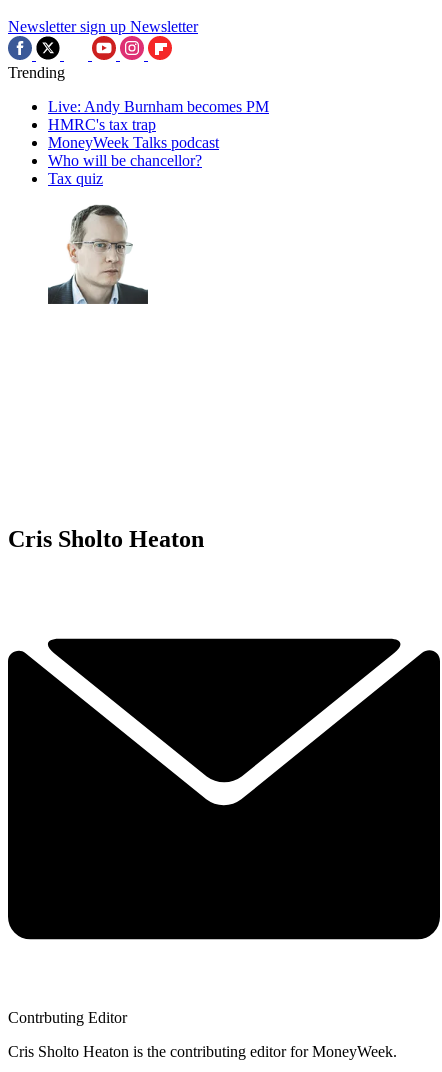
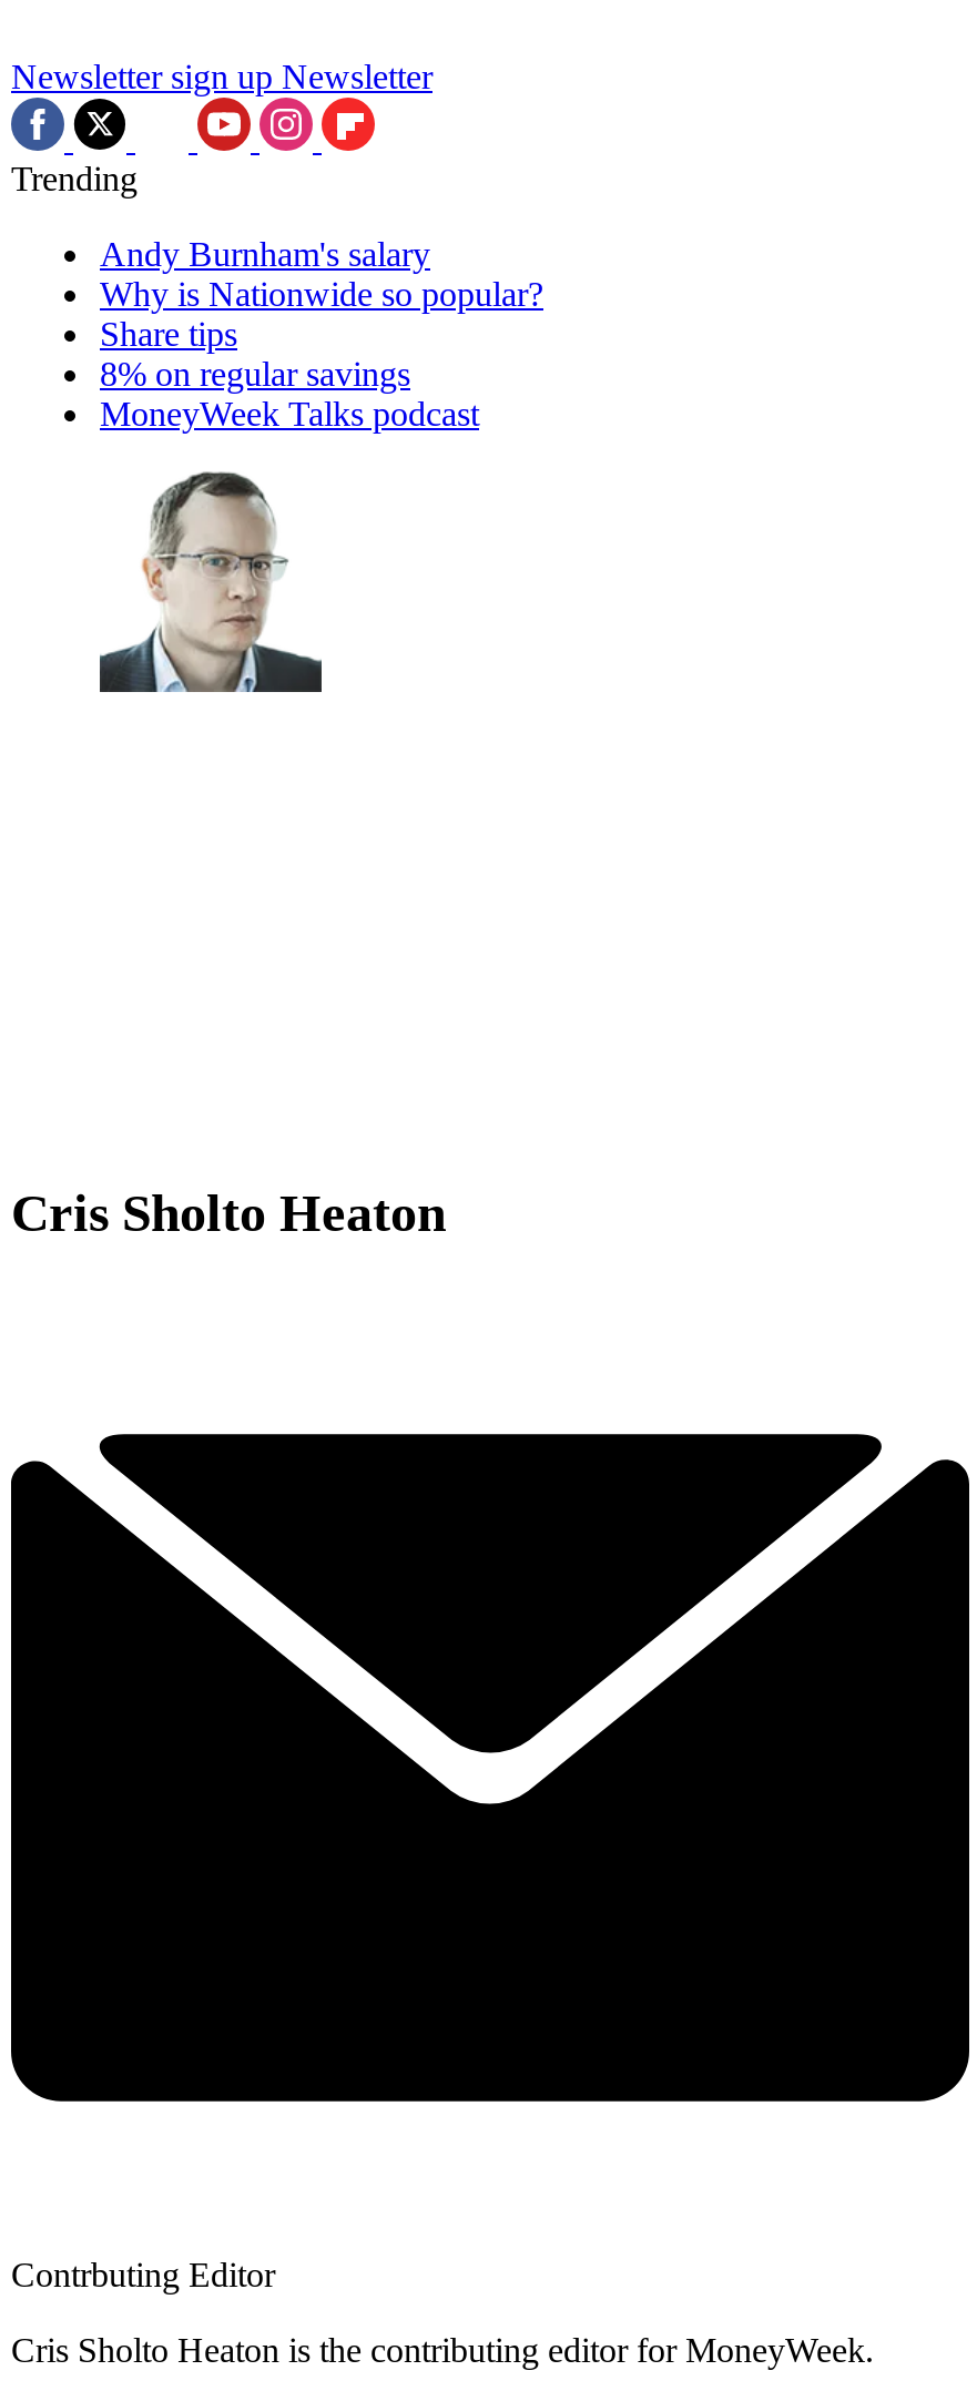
- Live: Andy Burnham becomes PM
- HMRC's tax trap
+ Andy Burnham's salary
+ Why is Nationwide so popular?
+ Share tips
+ 8% on regular savings

moved down: MoneyWeek Talks podcast

- Who will be chancellor?
- Tax quiz
